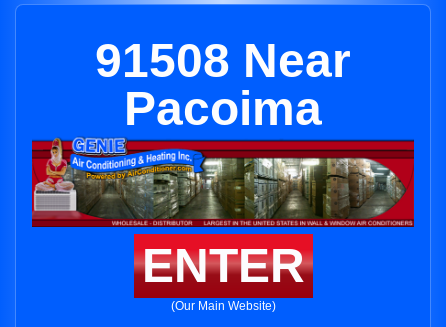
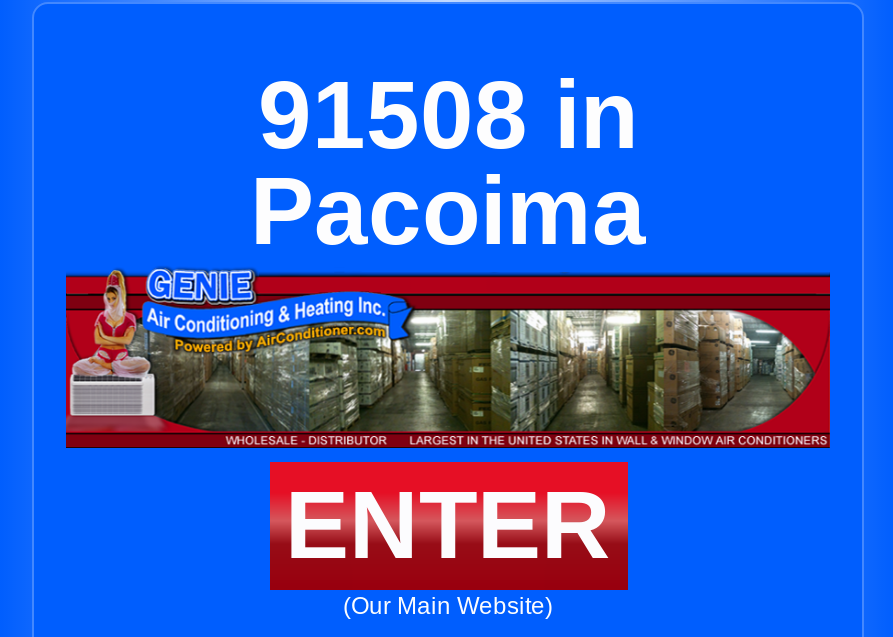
- 91508 Near
+ 91508 in
